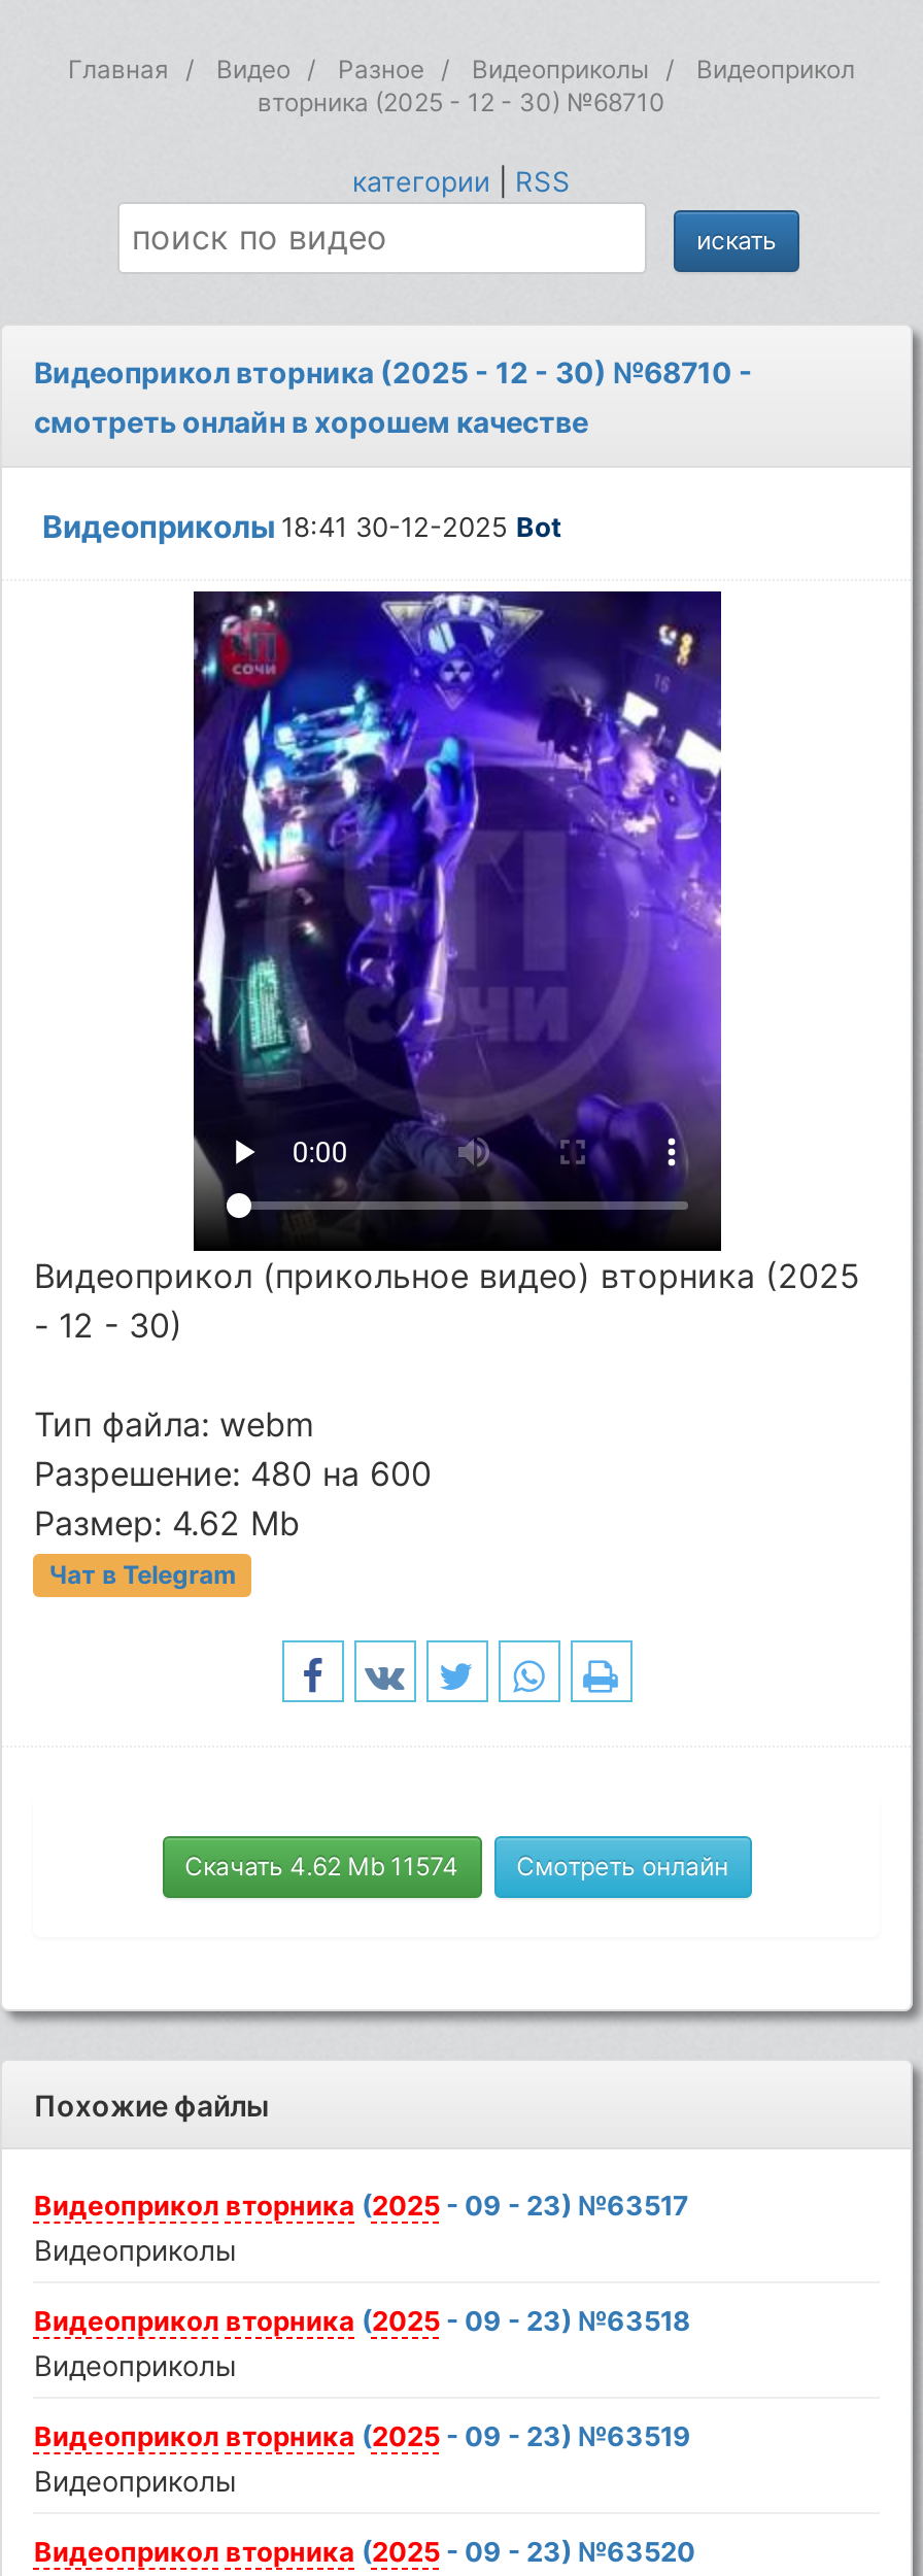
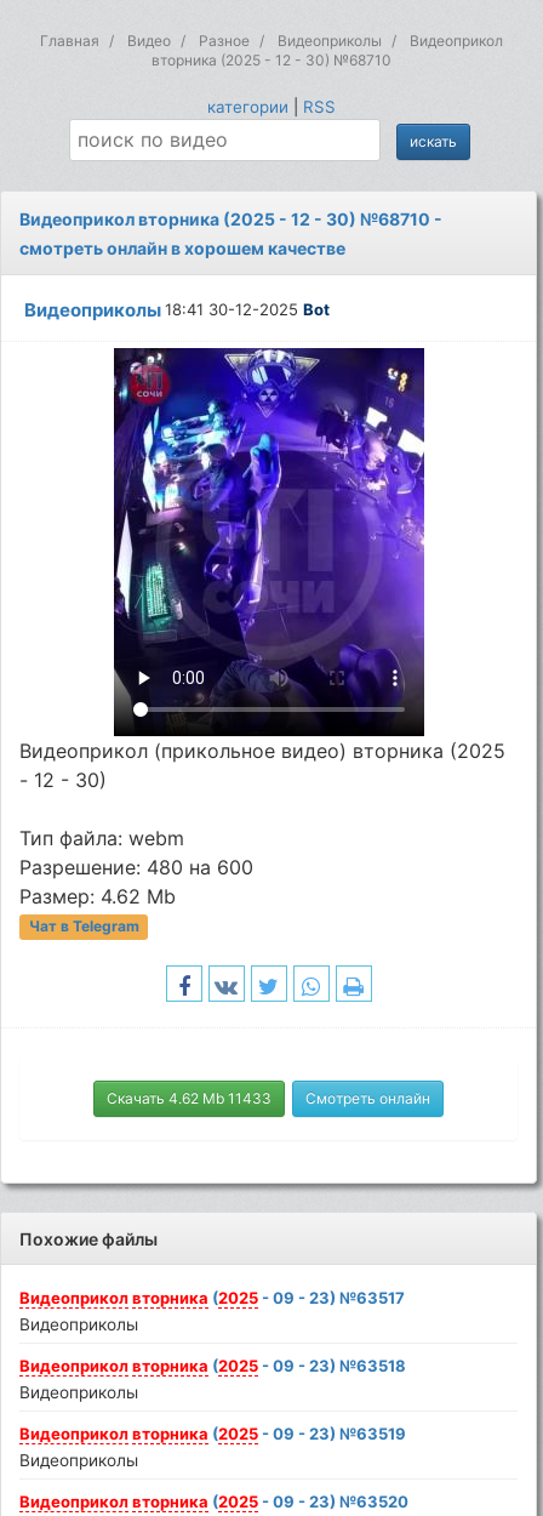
- Скачать 4.62 Mb 11574 Смотреть онлайн
+ Скачать 4.62 Mb 11433 Смотреть онлайн
